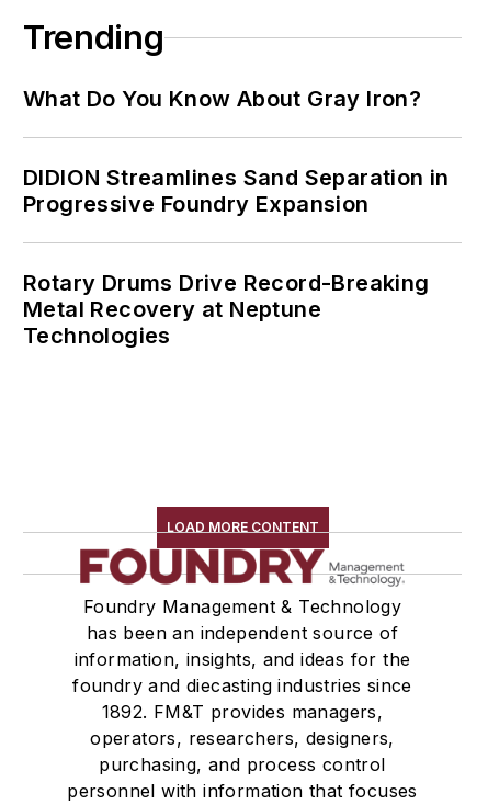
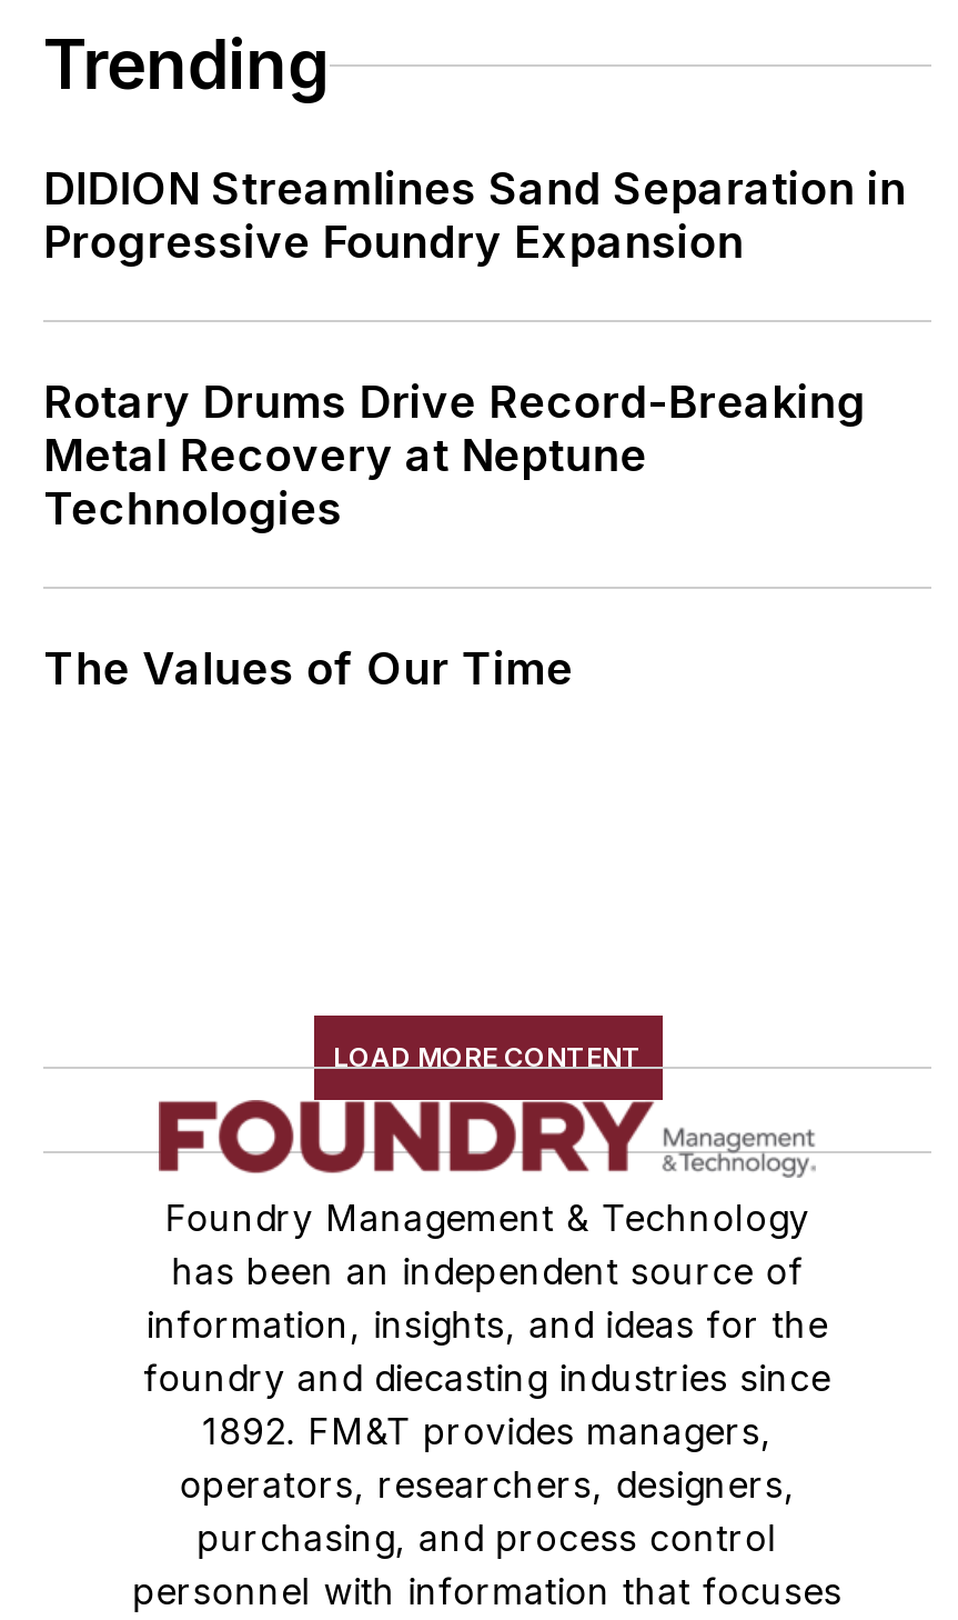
- What Do You Know About Gray Iron?

moved up: DIDION Streamlines Sand Separation in | Progressive Foundry Expansion | Rotary Drums Drive Record-Breaking | Metal Recovery at Neptune | Technologies

+ The Values of Our Time
